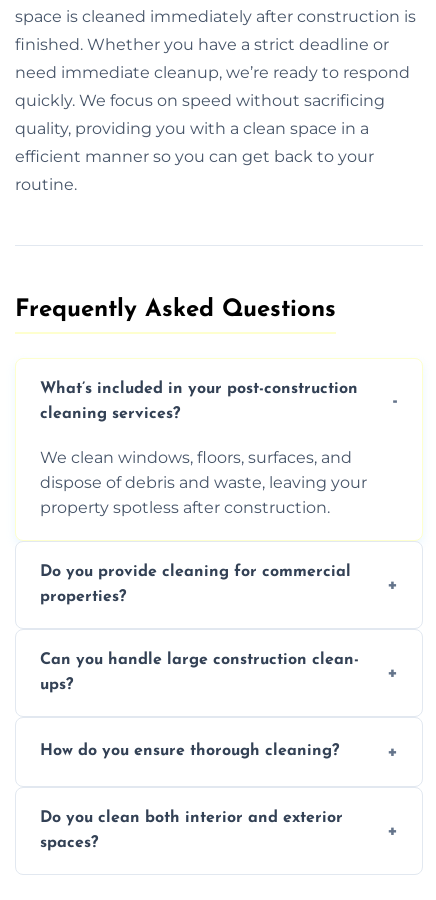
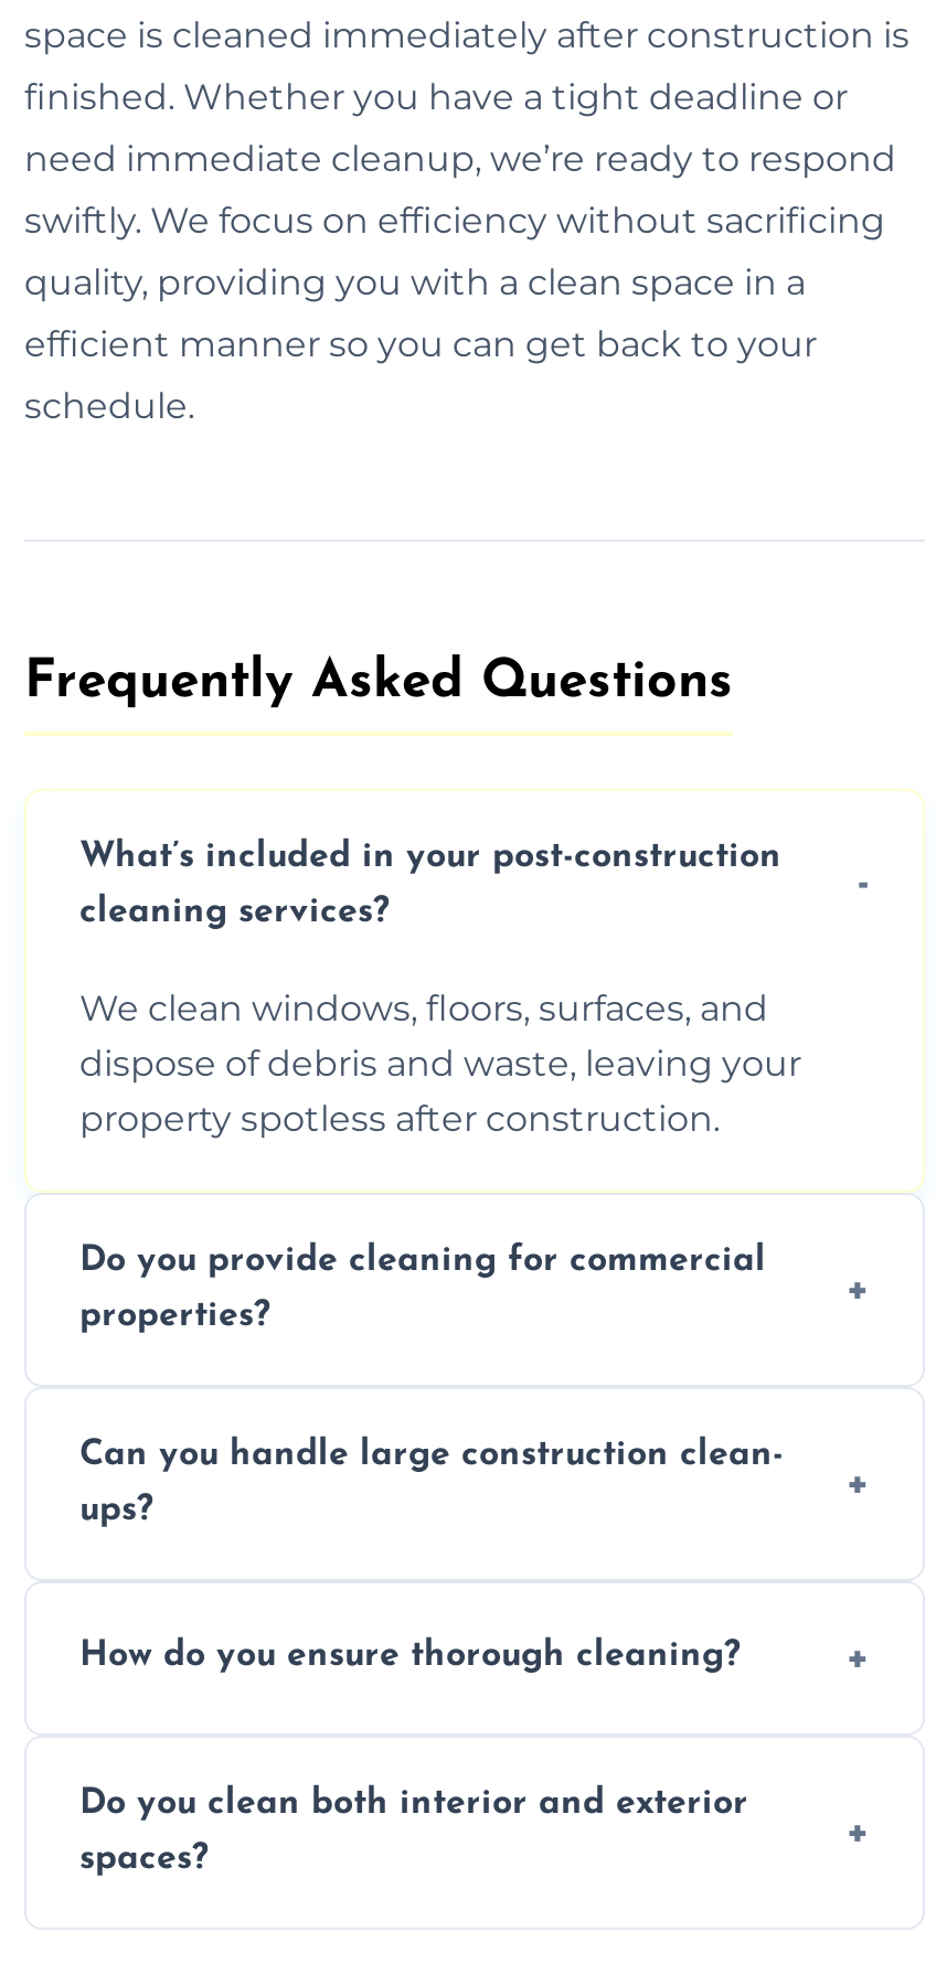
- finished. Whether you have a strict deadline or
+ finished. Whether you have a tight deadline or

- quickly. We focus on speed without sacrificing
+ swiftly. We focus on efficiency without sacrificing

- routine.
+ schedule.
